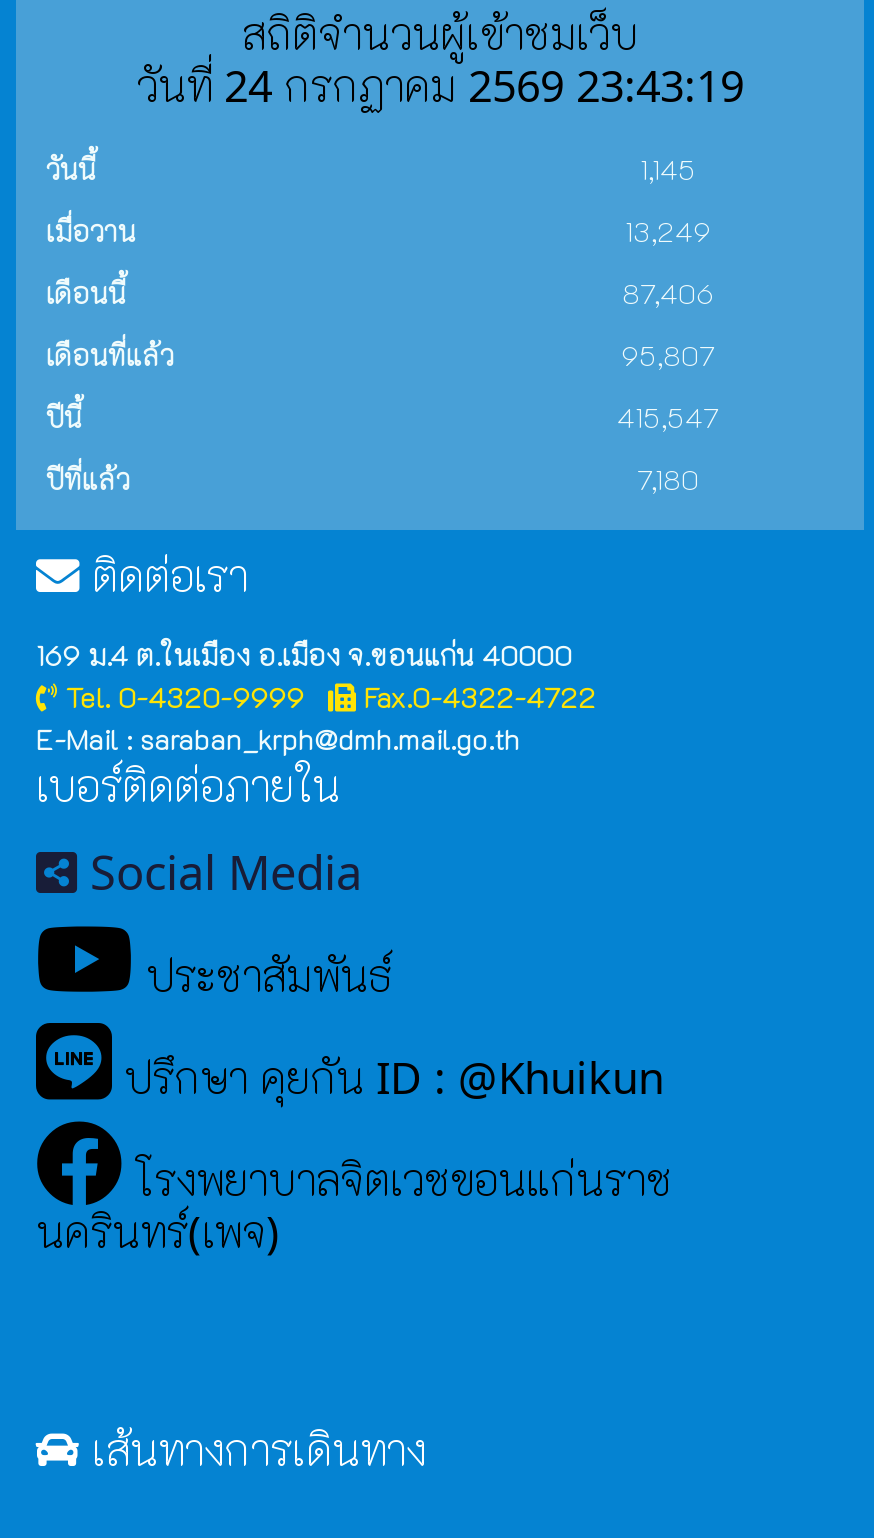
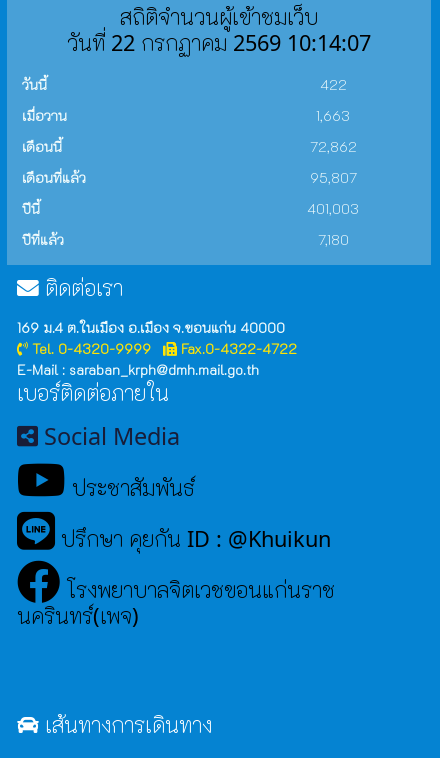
- วันที่ 24 กรกฏาคม 2569 23:43:19
+ วันที่ 22 กรกฏาคม 2569 10:14:07

- 1,145
+ 422

- 13,249
+ 1,663

- 87,406
+ 72,862

- 415,547
+ 401,003
